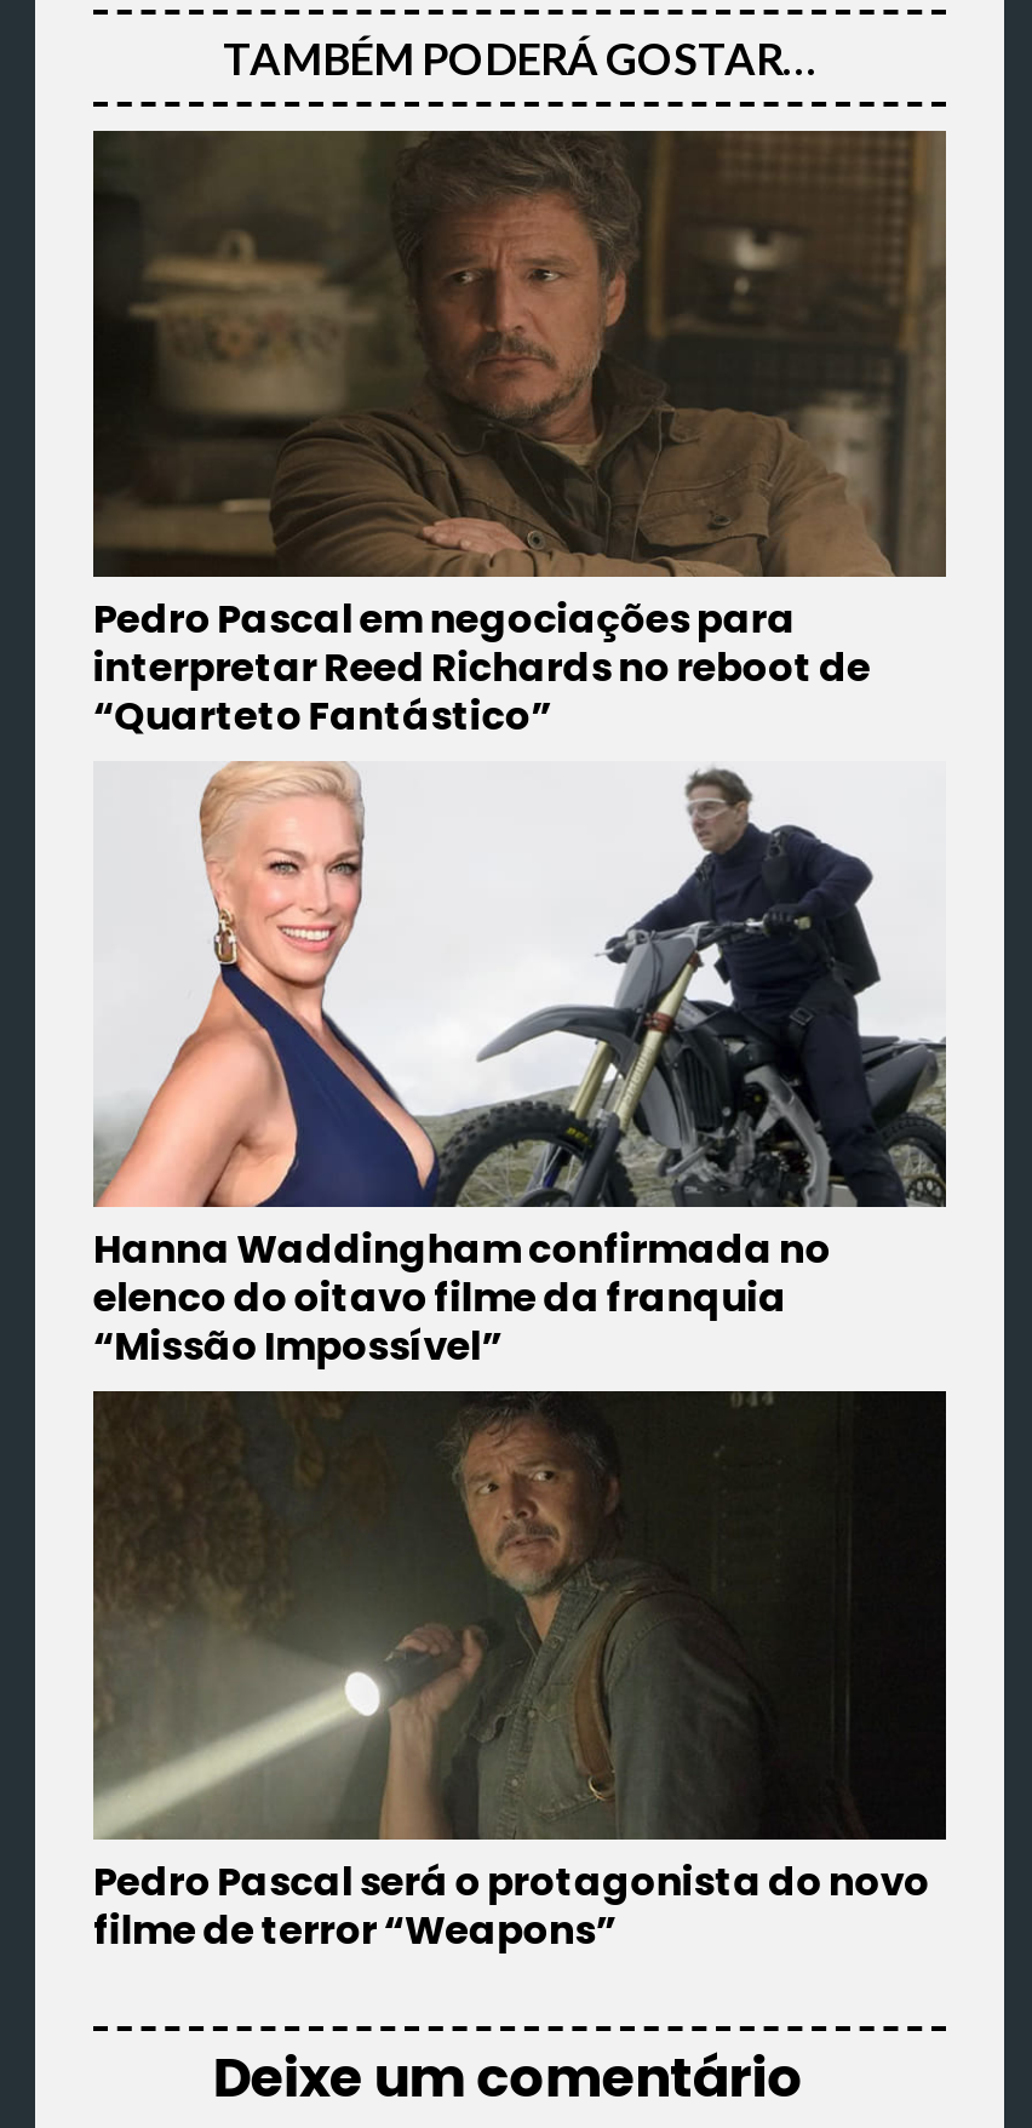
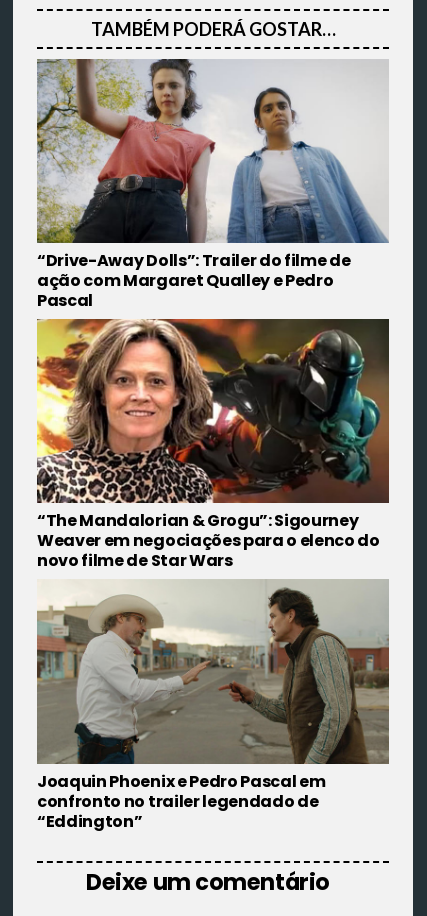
- [image]
- Pedro Pascal em negociações para
- interpretar Reed Richards no reboot de
- “Quarteto Fantástico”
+ [image]
+ “Drive-Away Dolls”: Trailer do filme de
+ ação com Margaret Qualley e Pedro
+ Pascal

- [image]
- Hanna Waddingham confirmada no
- elenco do oitavo filme da franquia
- “Missão Impossível”
+ [image]
+ “The Mandalorian & Grogu”: Sigourney
+ Weaver em negociações para o elenco do
+ novo filme de Star Wars

- [image]
- Pedro Pascal será o protagonista do novo
- filme de terror “Weapons”
+ [image]
+ Joaquin Phoenix e Pedro Pascal em
+ confronto no trailer legendado de
+ “Eddington”
